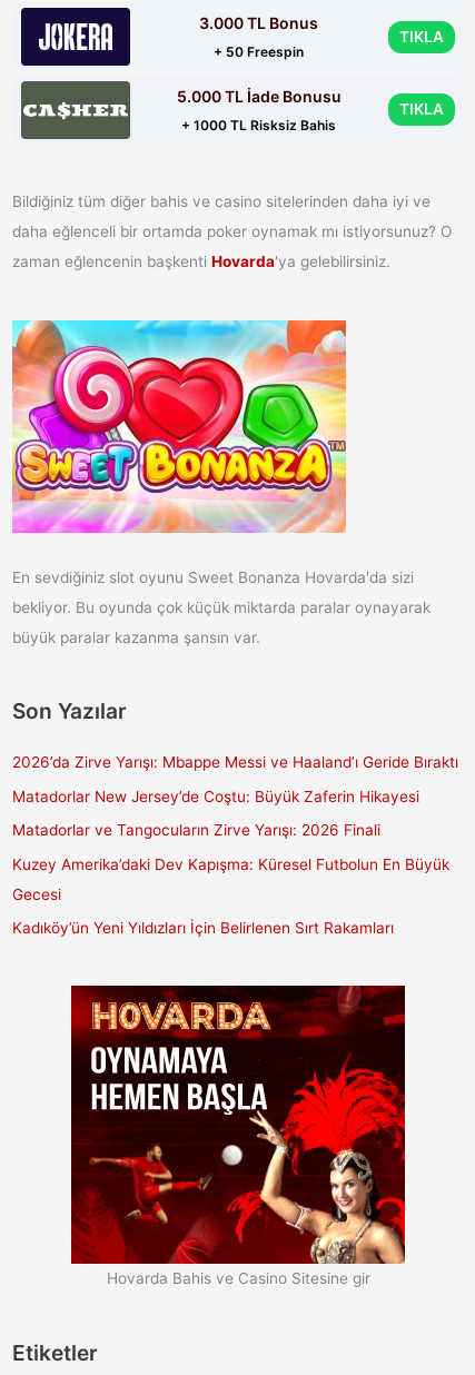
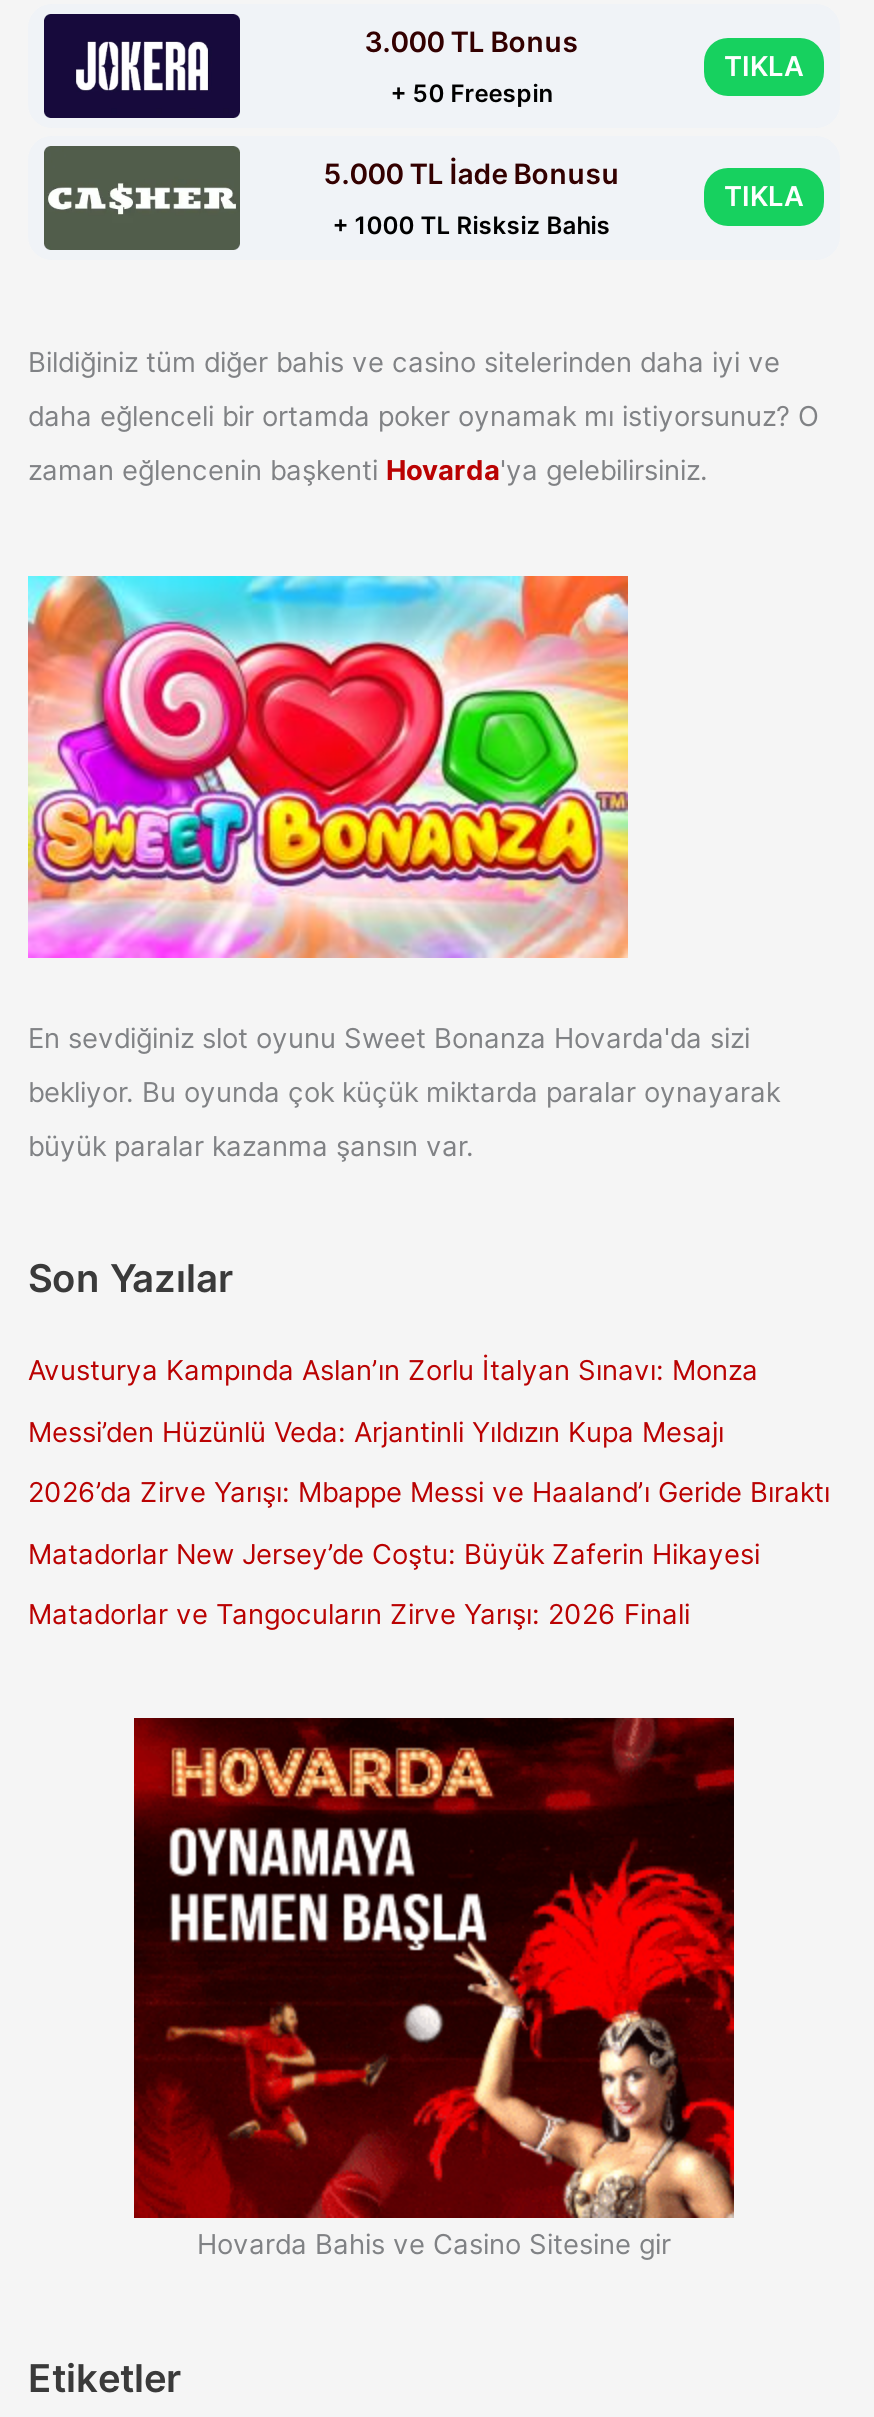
+ Avusturya Kampında Aslan’ın Zorlu İtalyan Sınavı: Monza
+ Messi’den Hüzünlü Veda: Arjantinli Yıldızın Kupa Mesajı

moved down: 2026’da Zirve Yarışı: Mbappe Messi ve Haaland’ı Geride Bıraktı | Matadorlar New Jersey’de Coştu: Büyük Zaferin Hikayesi | Matadorlar ve Tangocuların Zirve Yarışı: 2026 Finali

- Kuzey Amerika’daki Dev Kapışma: Küresel Futbolun En Büyük
- Gecesi
- Kadıköy’ün Yeni Yıldızları İçin Belirlenen Sırt Rakamları
